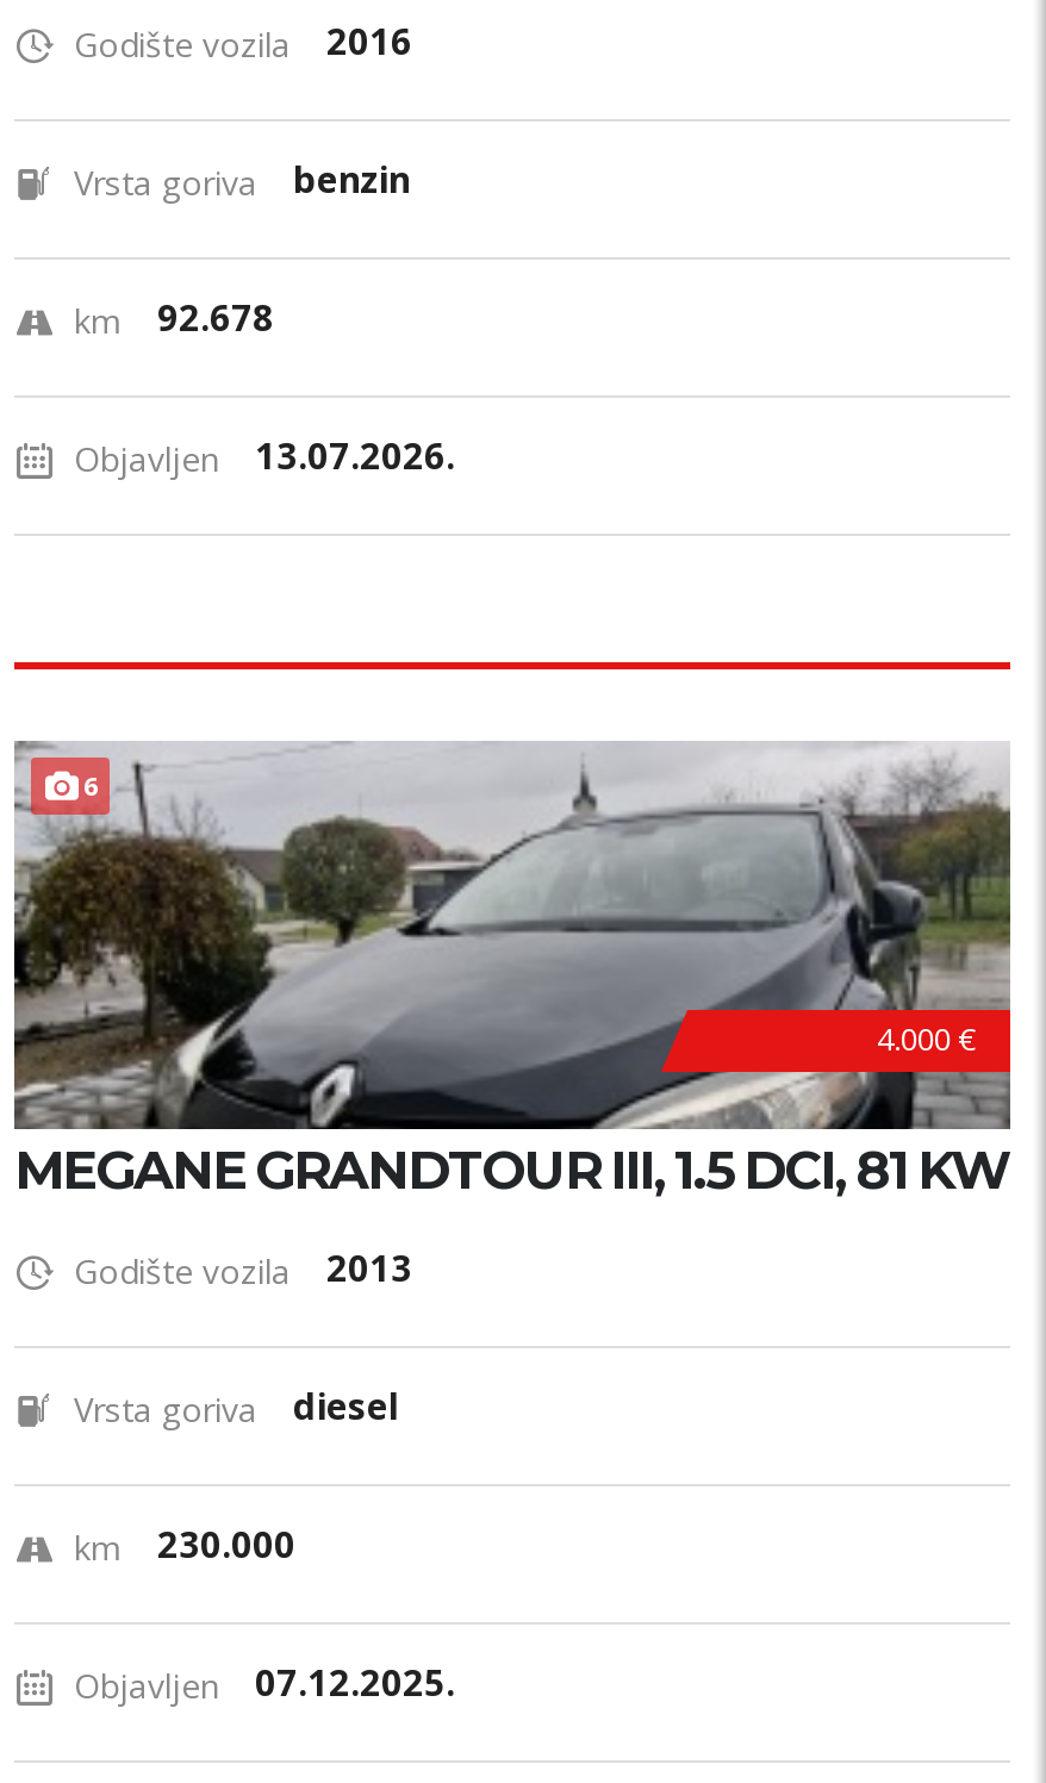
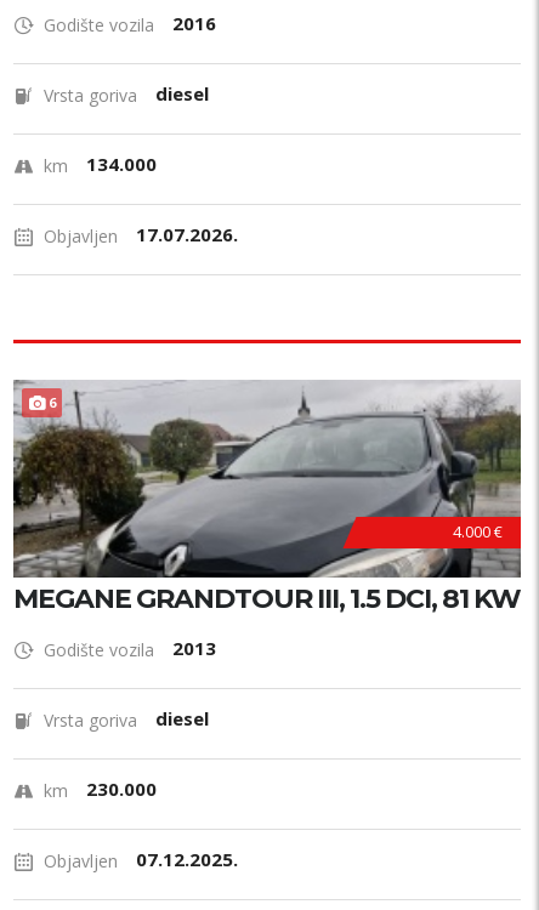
- benzin
+ diesel

- km 92.678
+ km 134.000

- Objavljen 13.07.2026.
+ Objavljen 17.07.2026.
